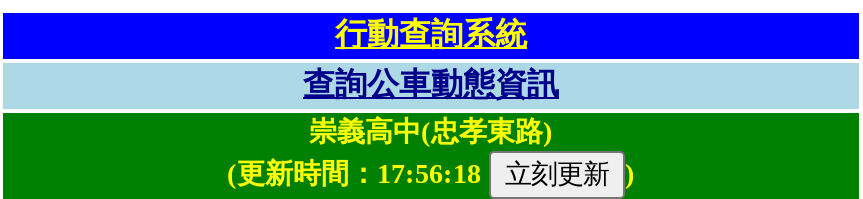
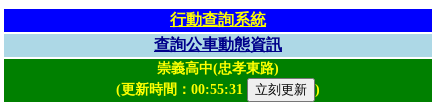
- (更新時間：17:56:18
+ (更新時間：00:55:31
